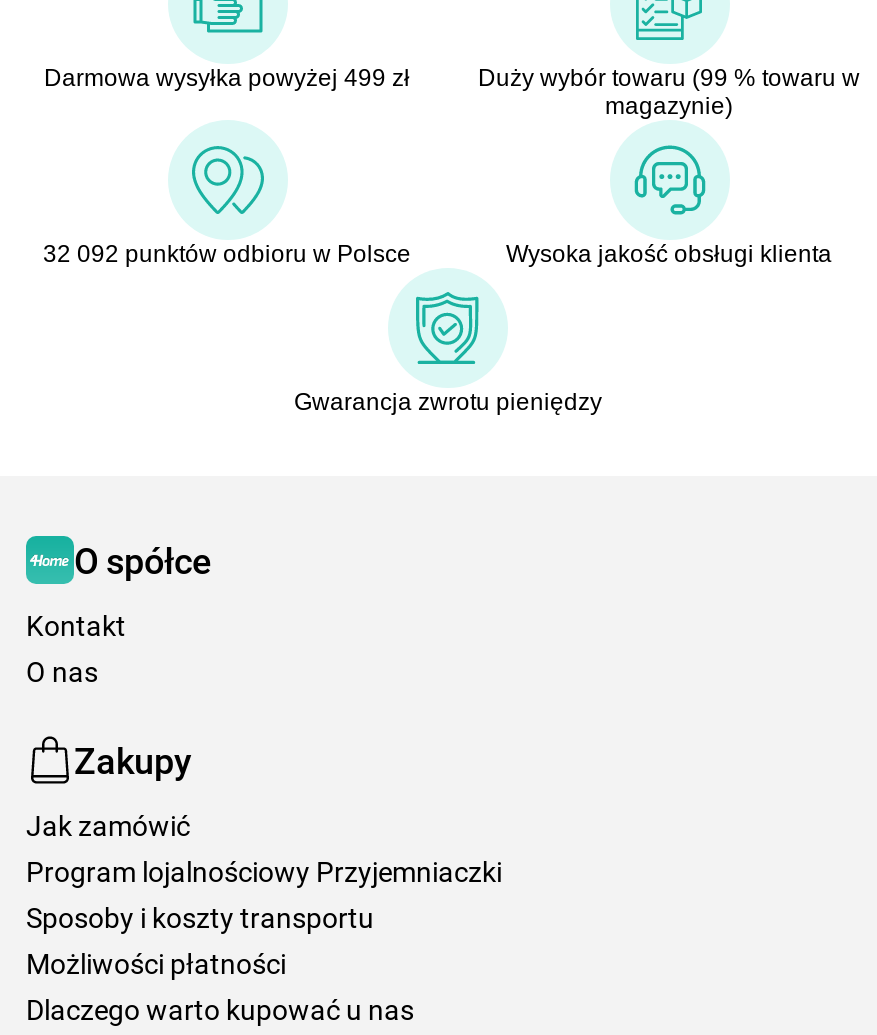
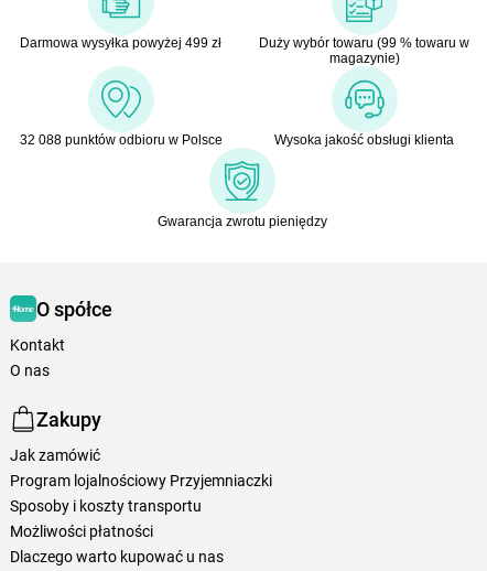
- 32 092 punktów odbioru w Polsce
+ 32 088 punktów odbioru w Polsce
